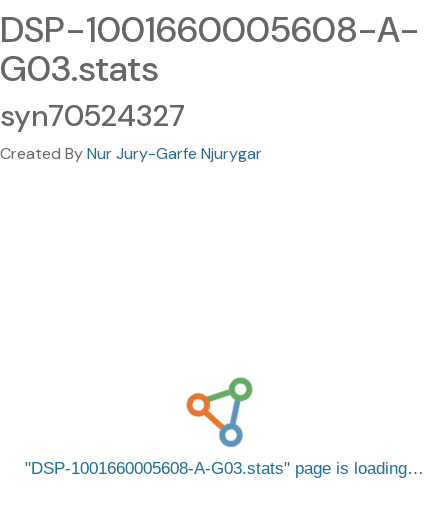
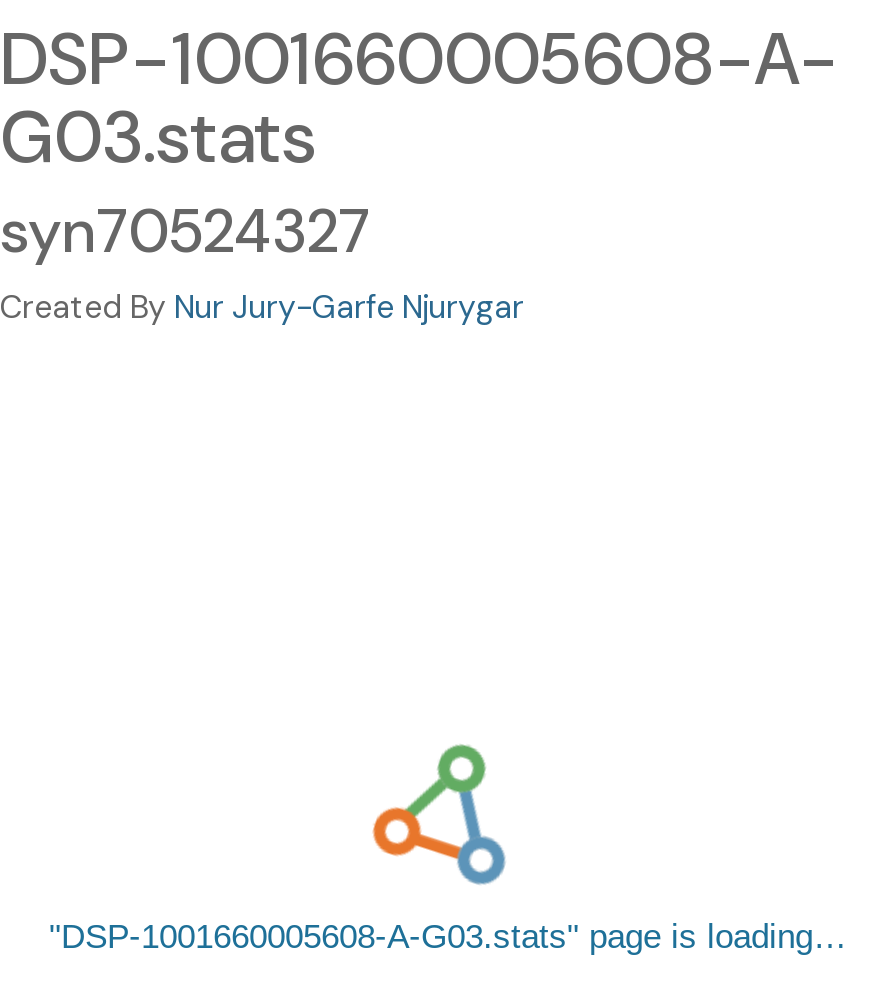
- [image]
+ [image]
